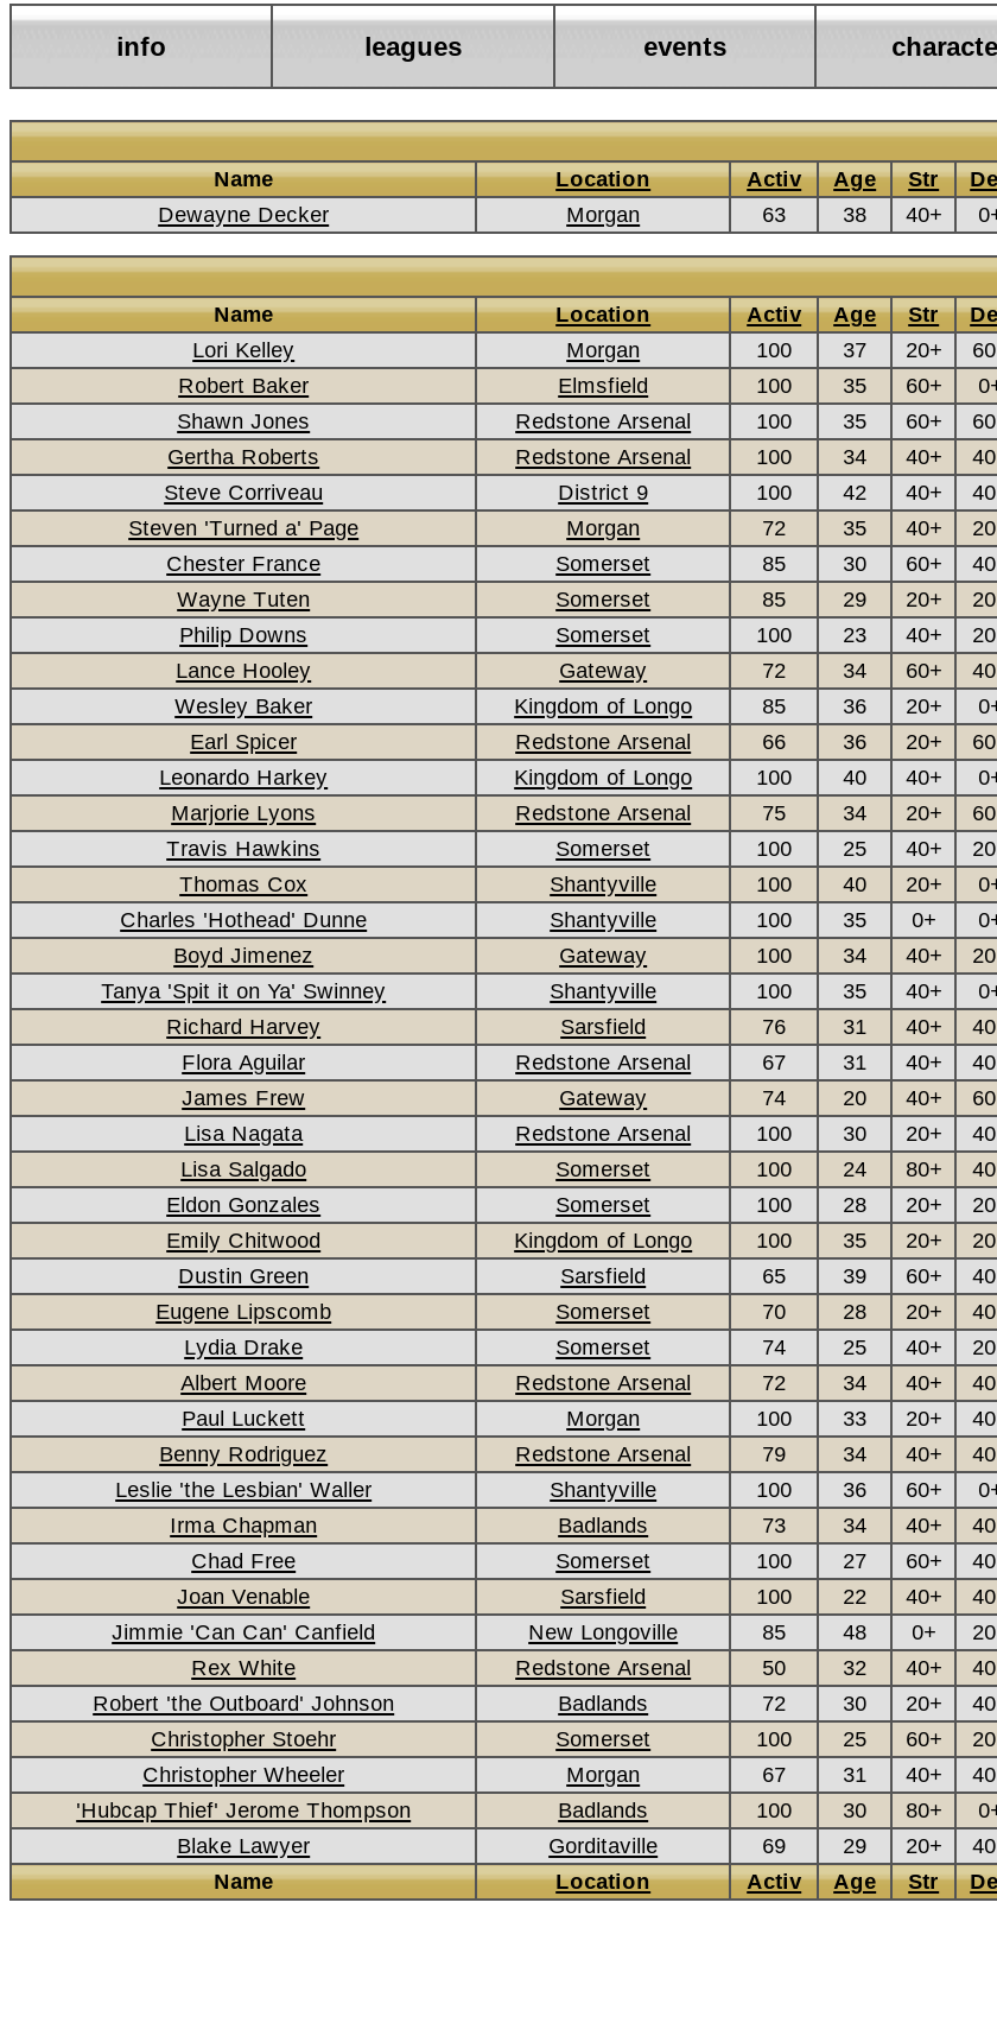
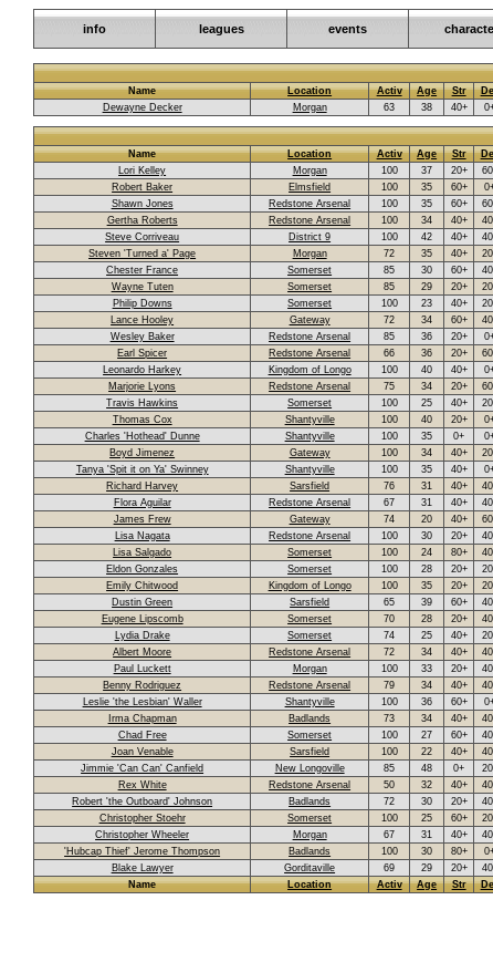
- Kingdom of Longo
+ Redstone Arsenal
